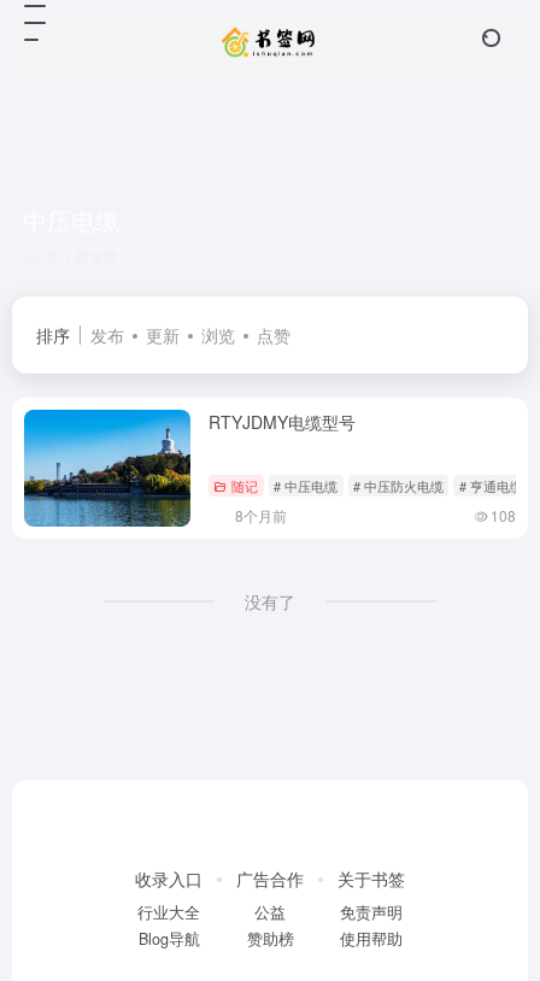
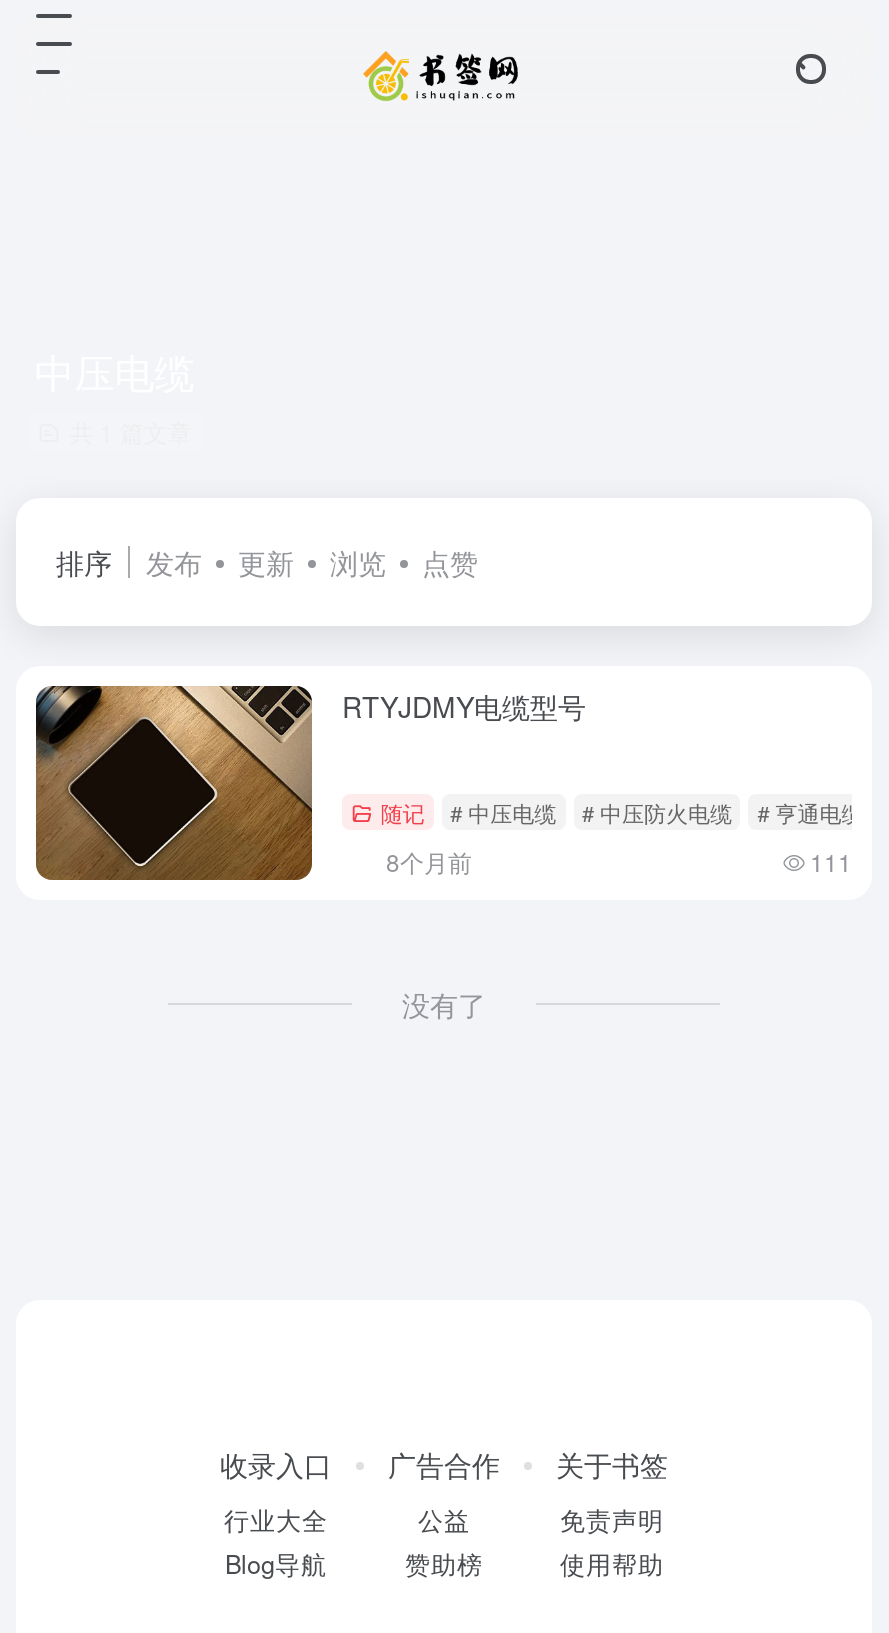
- [image]
+ [image]

- 108
+ 111
